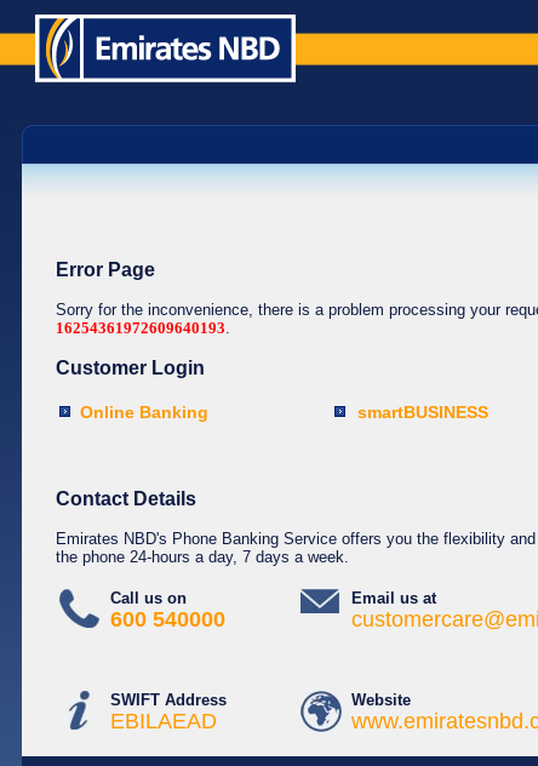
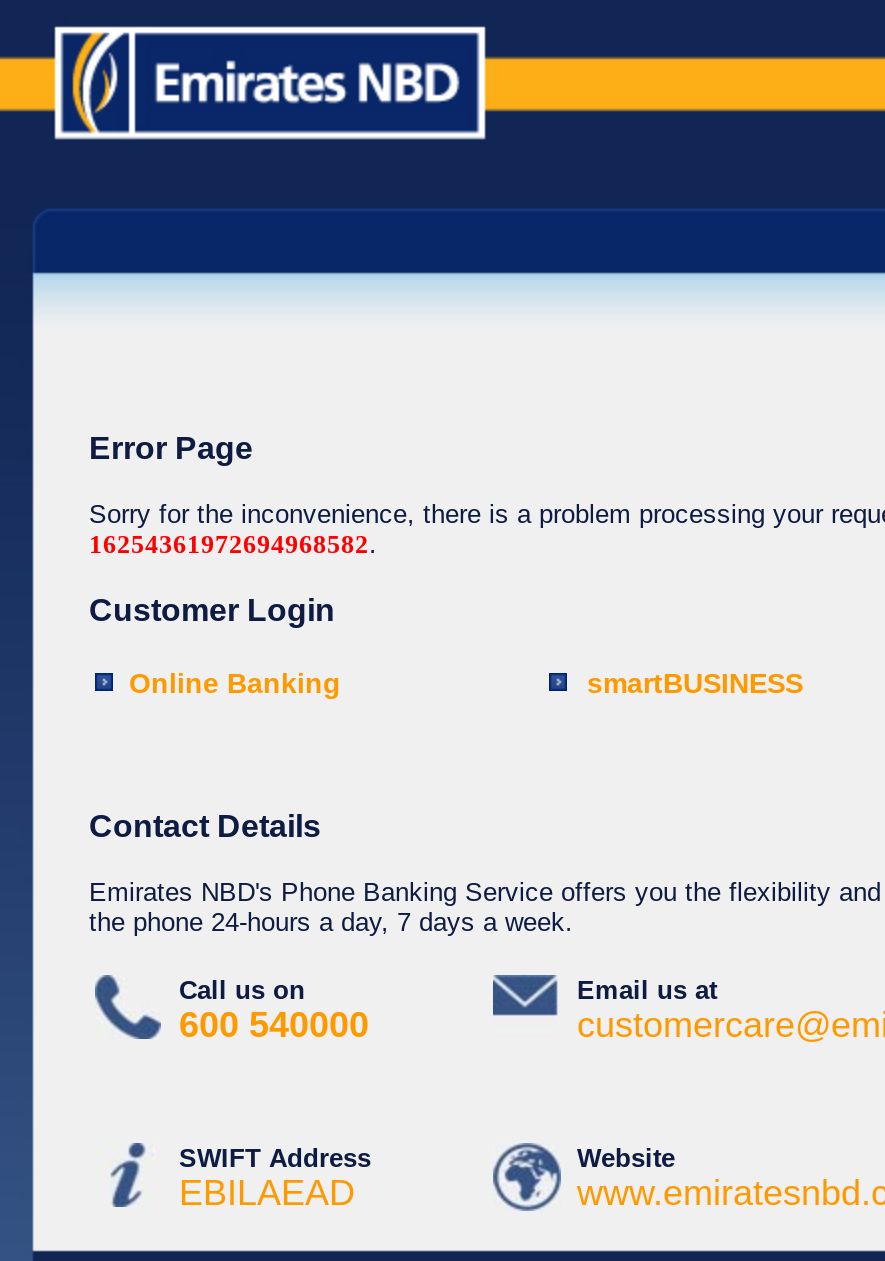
- 16254361972609640193.
+ 16254361972694968582.
